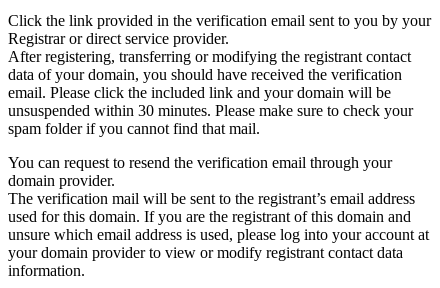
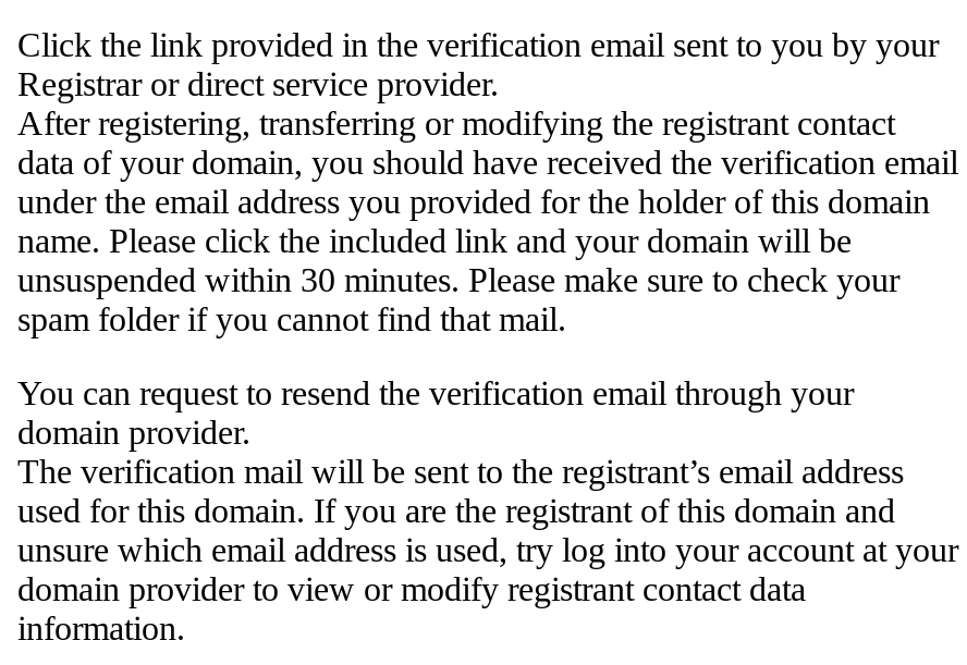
- data of your domain, you should have received the verification
- email. Please click the included link and your domain will be
+ data of your domain, you should have received the verification email
+ under the email address you provided for the holder of this domain
+ name. Please click the included link and your domain will be

- unsure which email address is used, please log into your account at
- your domain provider to view or modify registrant contact data
+ unsure which email address is used, try log into your account at your
+ domain provider to view or modify registrant contact data
